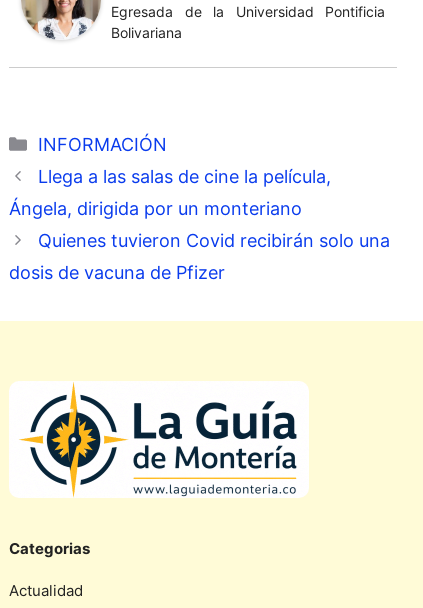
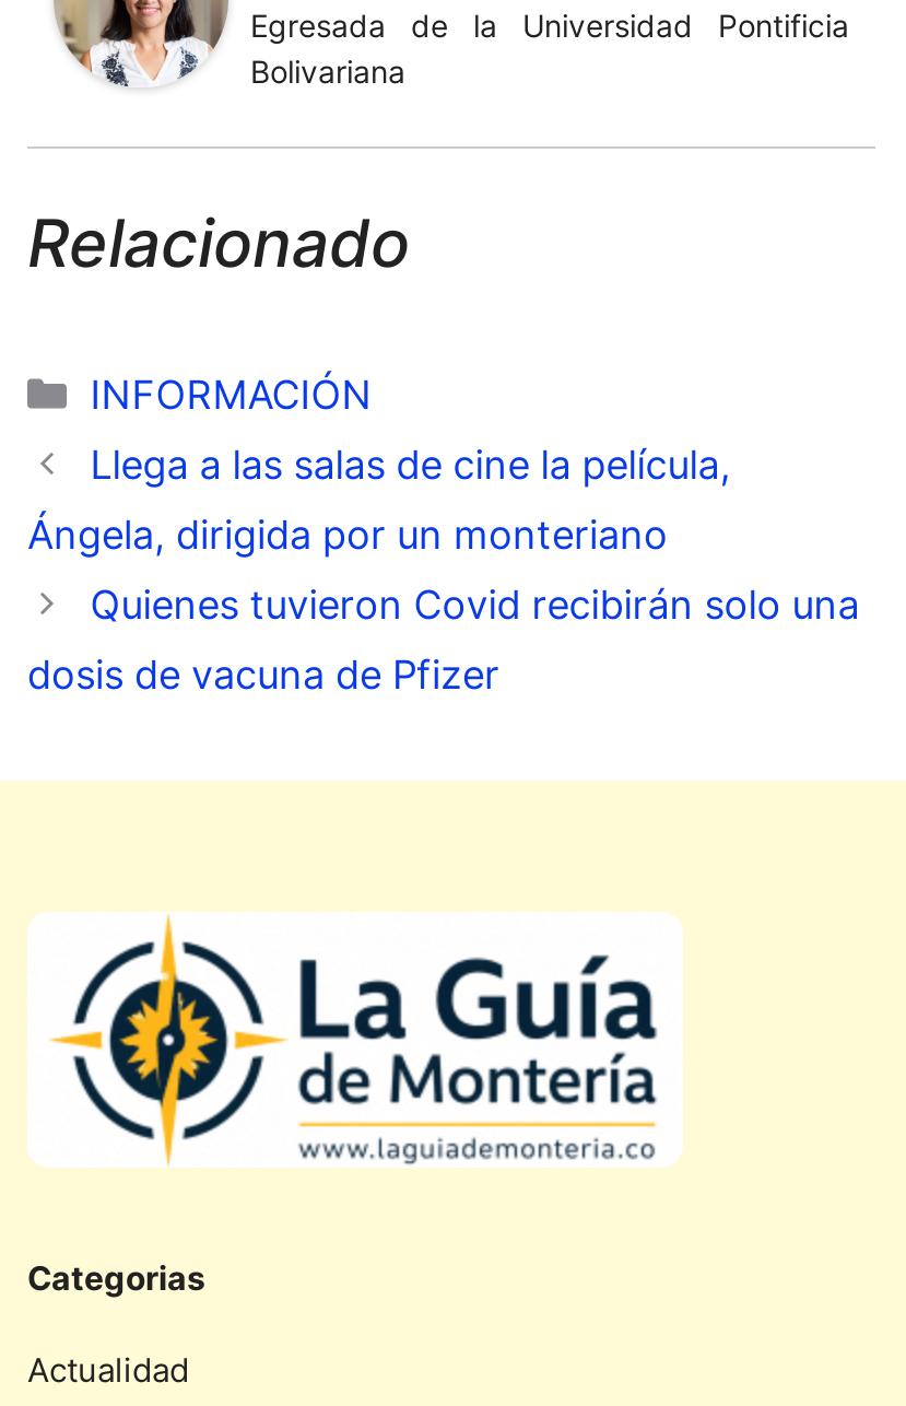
+ Relacionado
